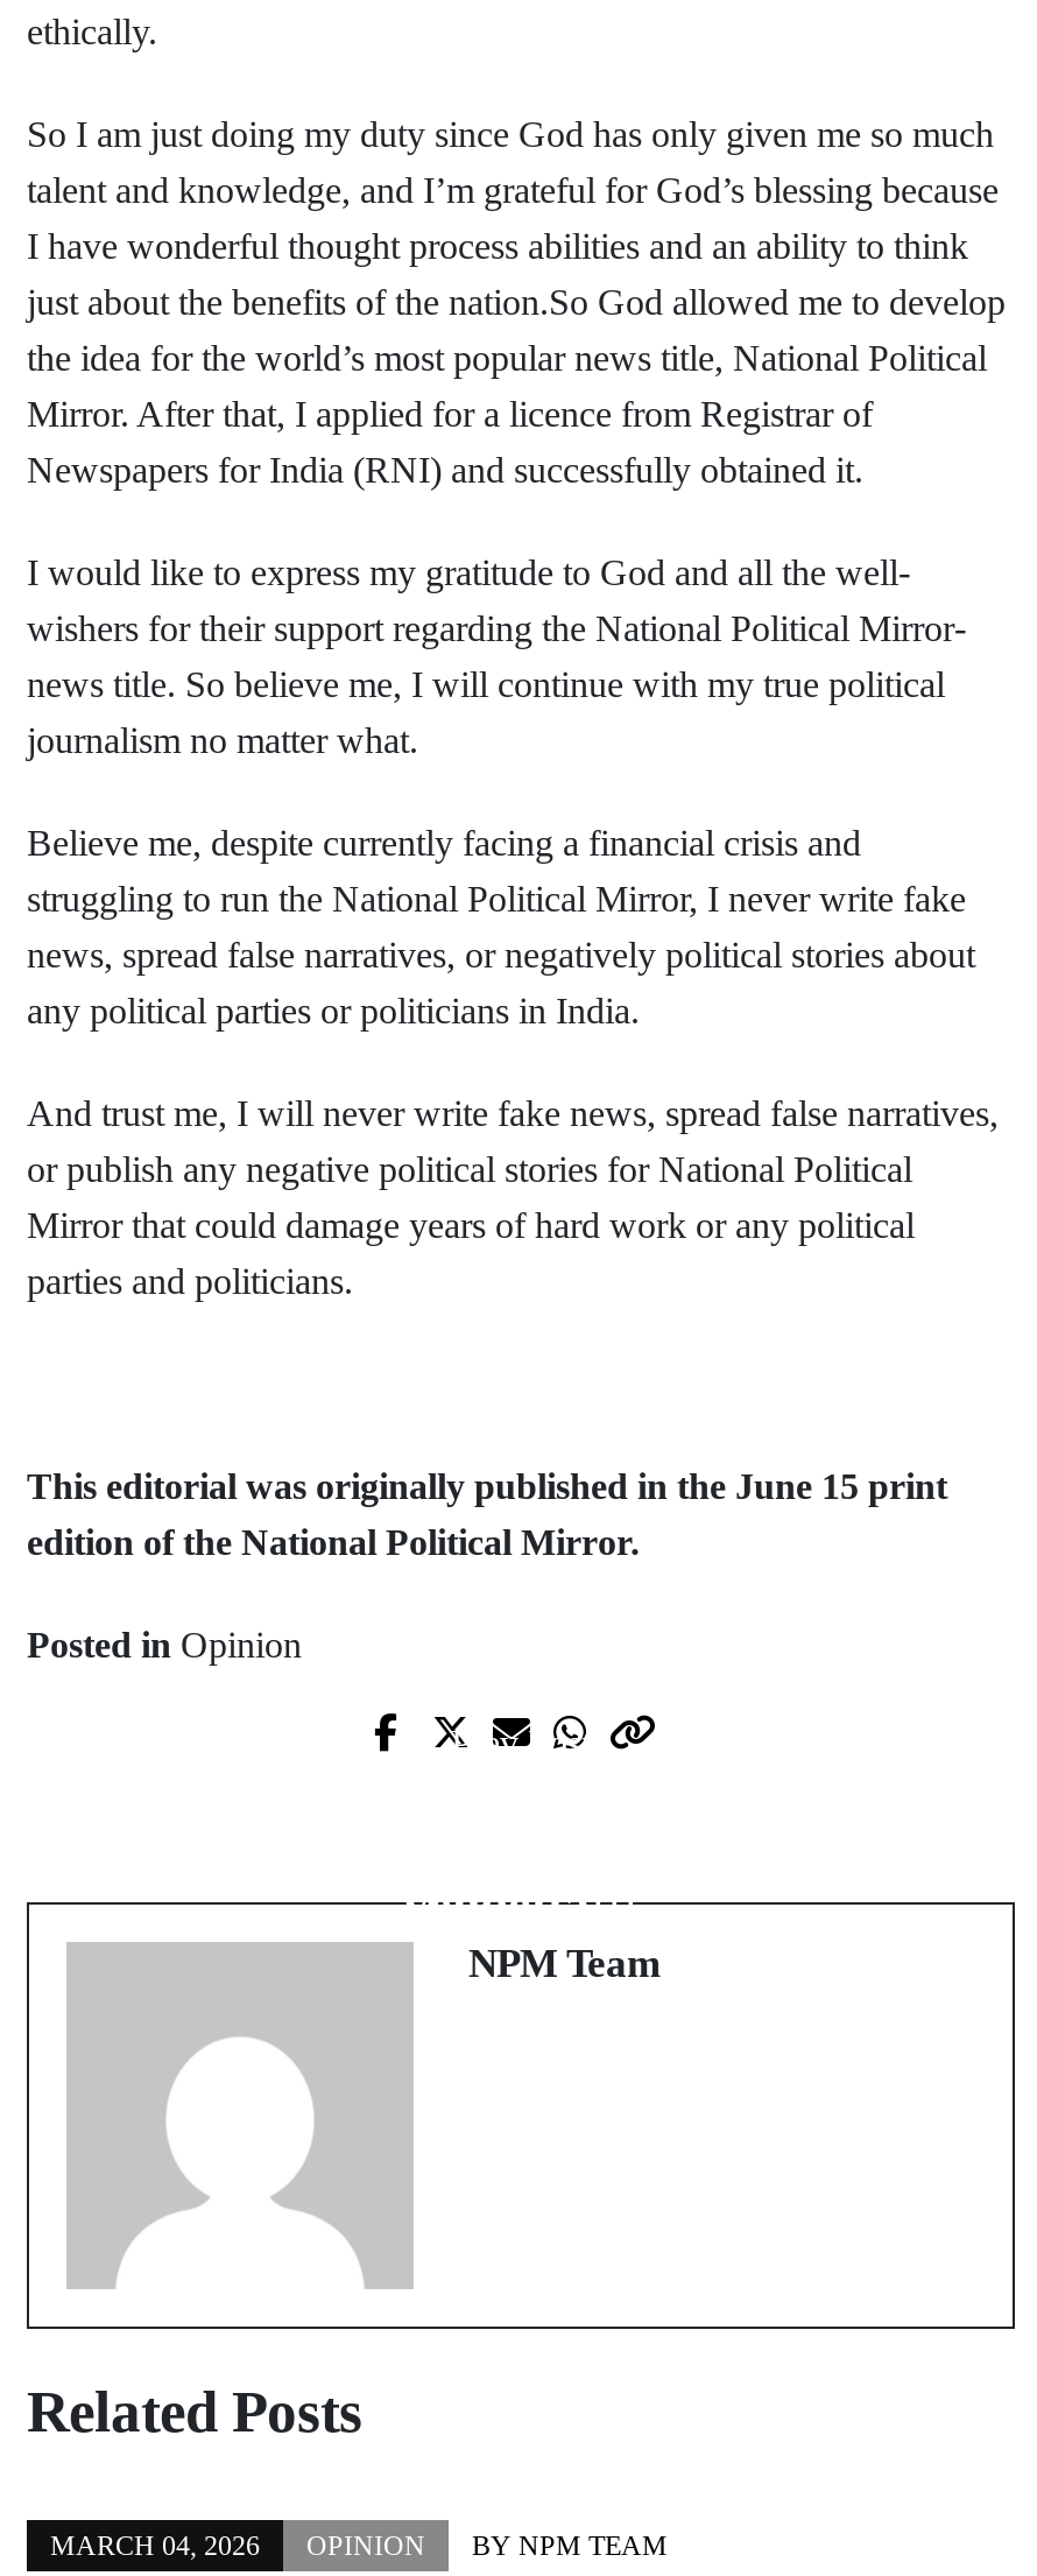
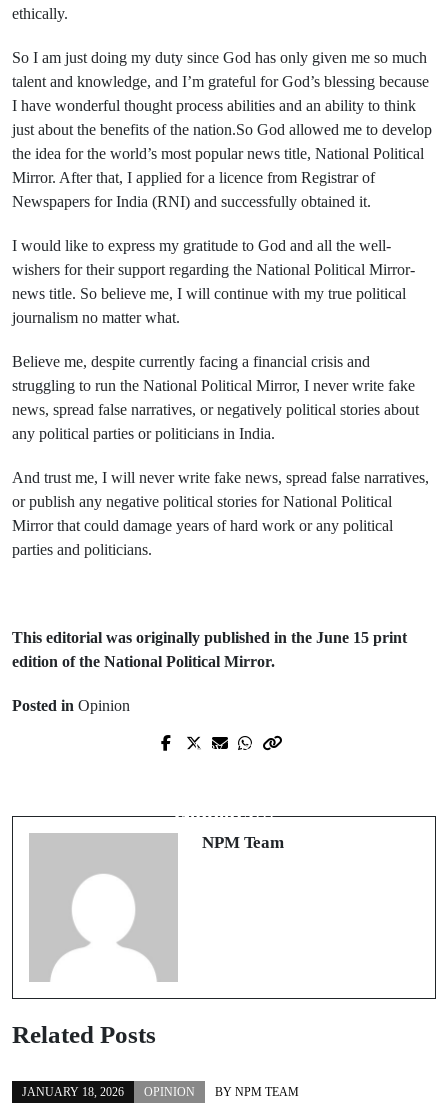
- MARCH 04, 2026 OPINION BY NPM TEAM
+ JANUARY 18, 2026 OPINION BY NPM TEAM
